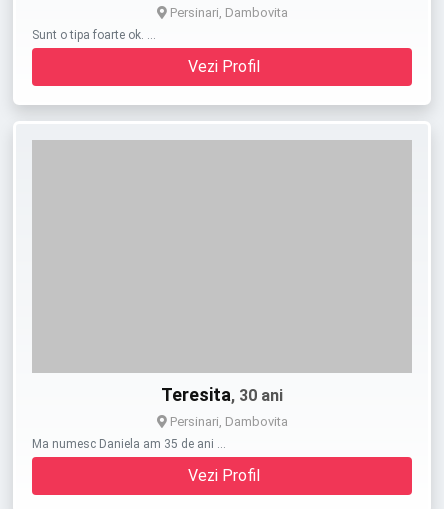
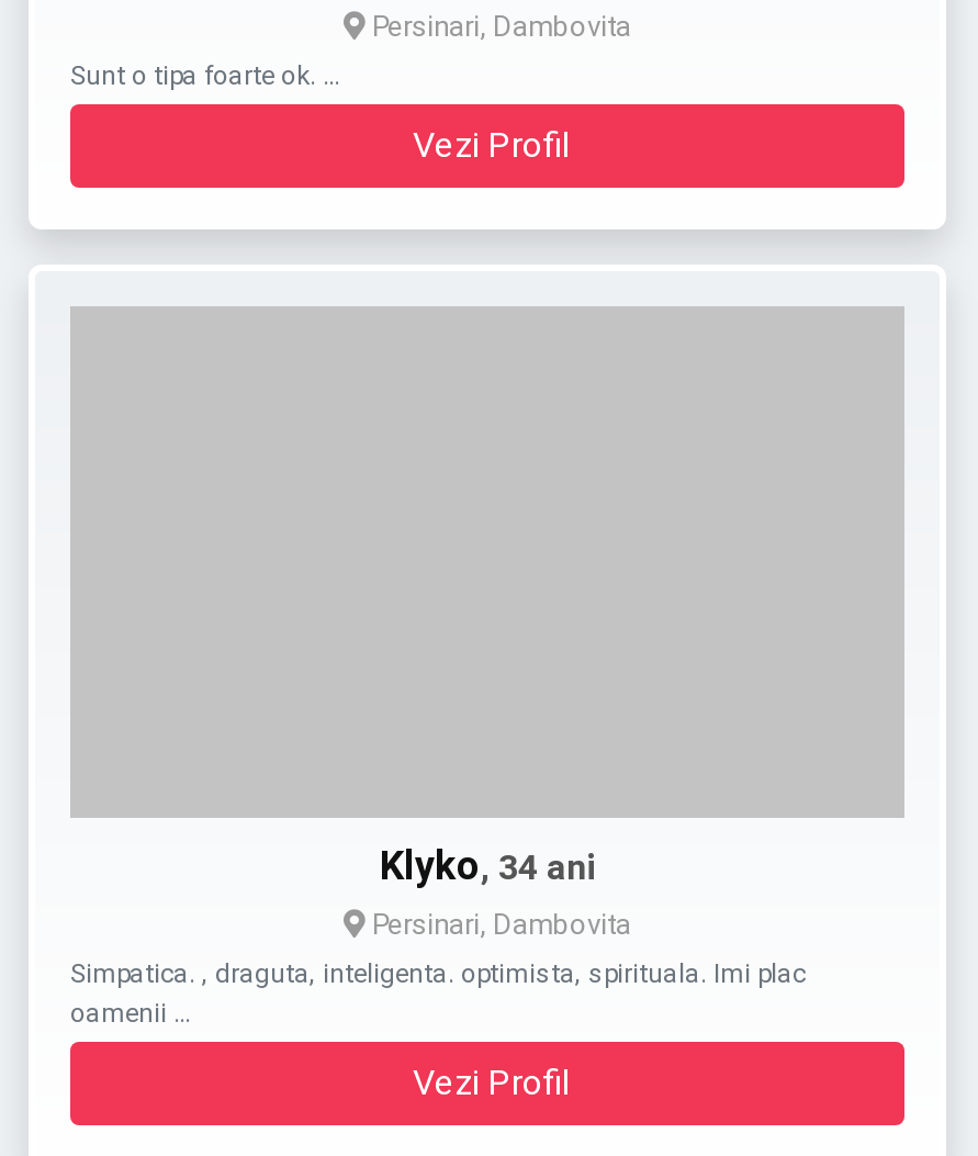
- Teresita, 30 ani
+ Klyko, 34 ani

- Ma numesc Daniela am 35 de ani …
+ Simpatica. , draguta, inteligenta. optimista, spirituala. Imi plac
+ oamenii …
